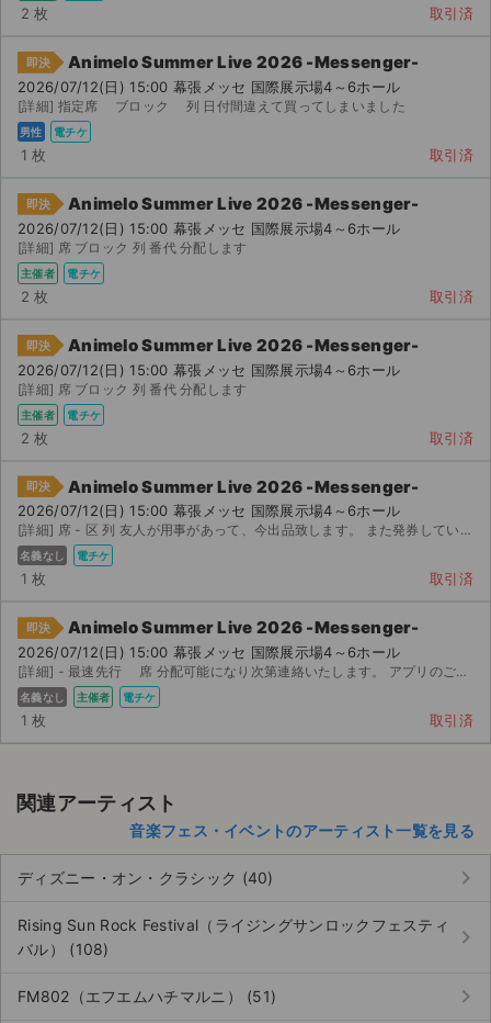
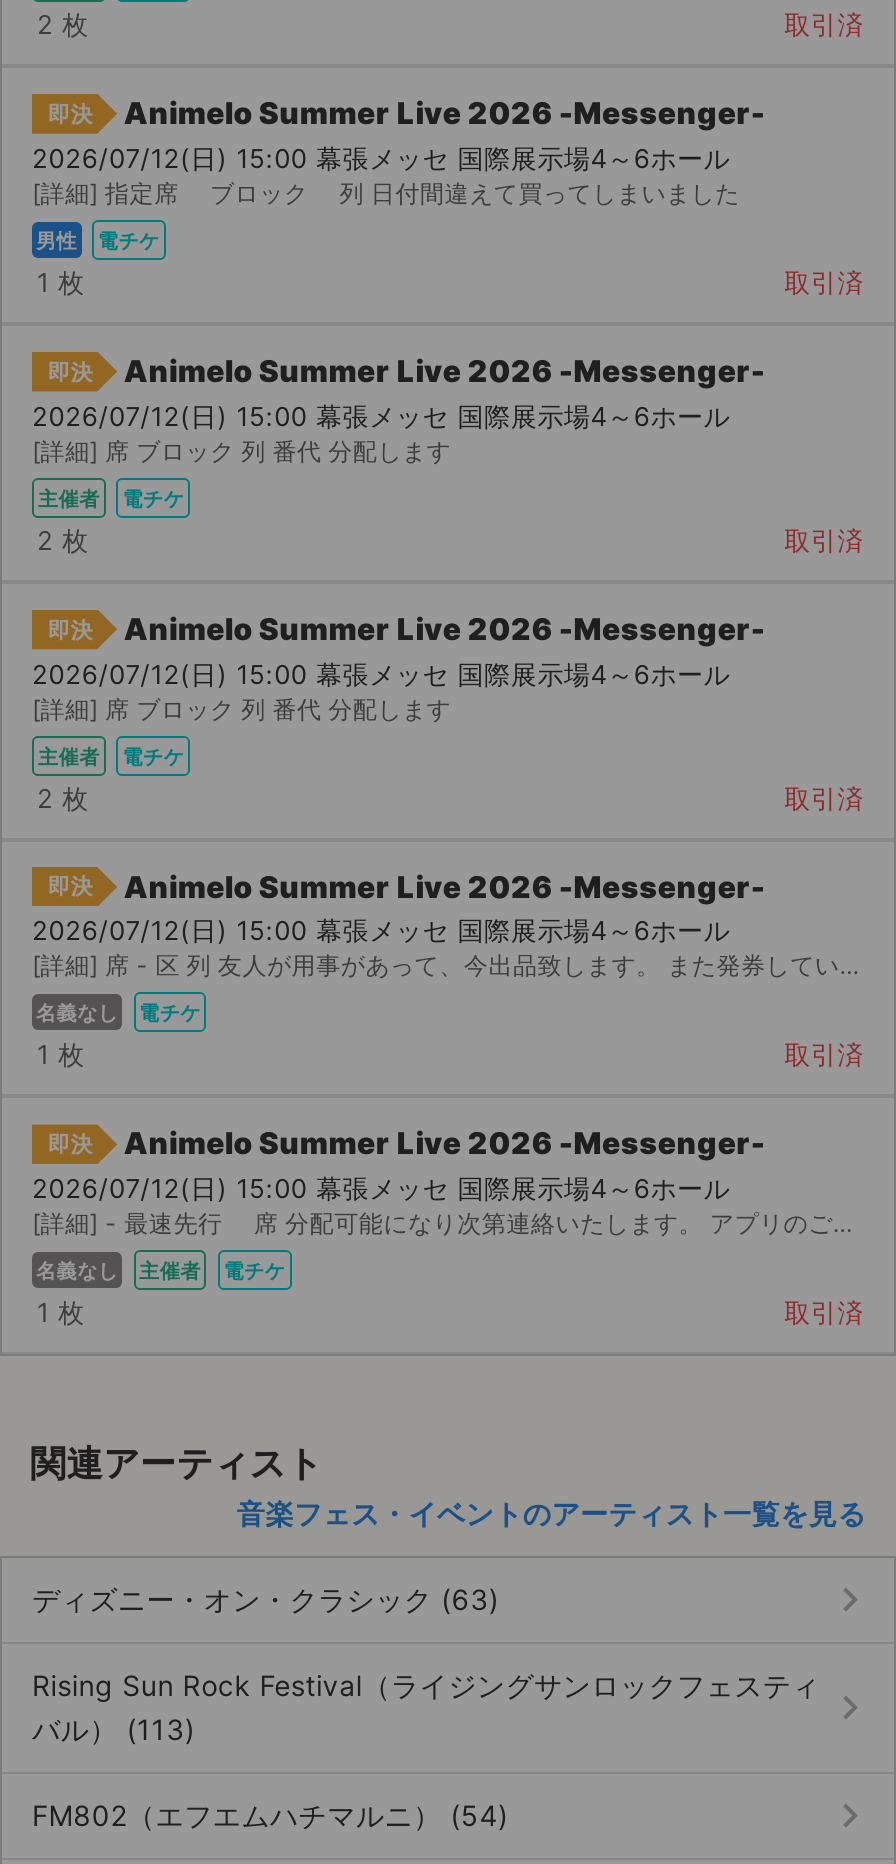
- ディズニー・オン・クラシック (40)
+ ディズニー・オン・クラシック (63)

- バル） (108)
+ バル） (113)

- FM802（エフエムハチマルニ） (51)
+ FM802（エフエムハチマルニ） (54)
